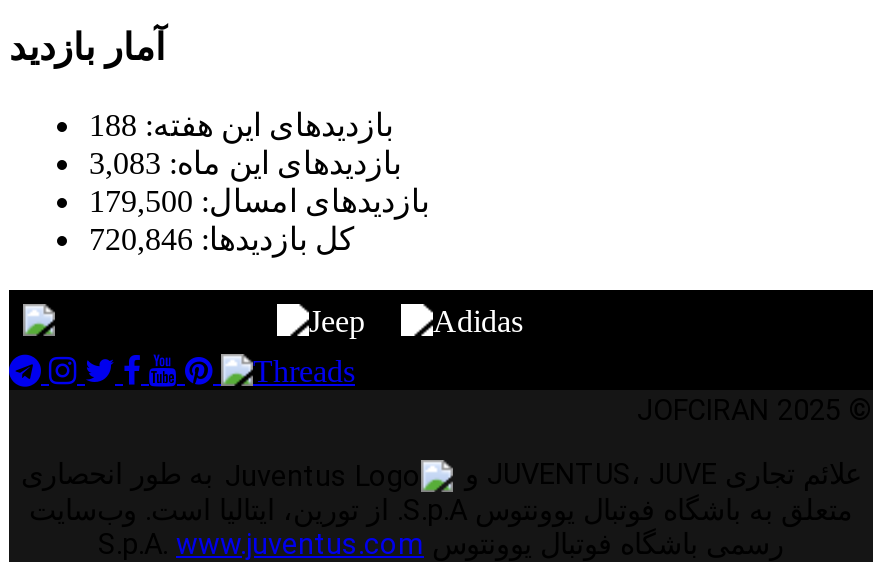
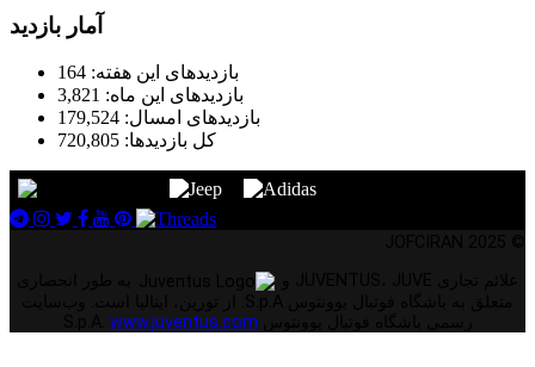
- بازدیدهای این هفته: 188
+ بازدیدهای این هفته: 164

- بازدیدهای این ماه: 3,083
+ بازدیدهای این ماه: 3,821

- بازدیدهای امسال: 179,500
+ بازدیدهای امسال: 179,524

- کل بازدیدها: 720,846
+ کل بازدیدها: 720,805
